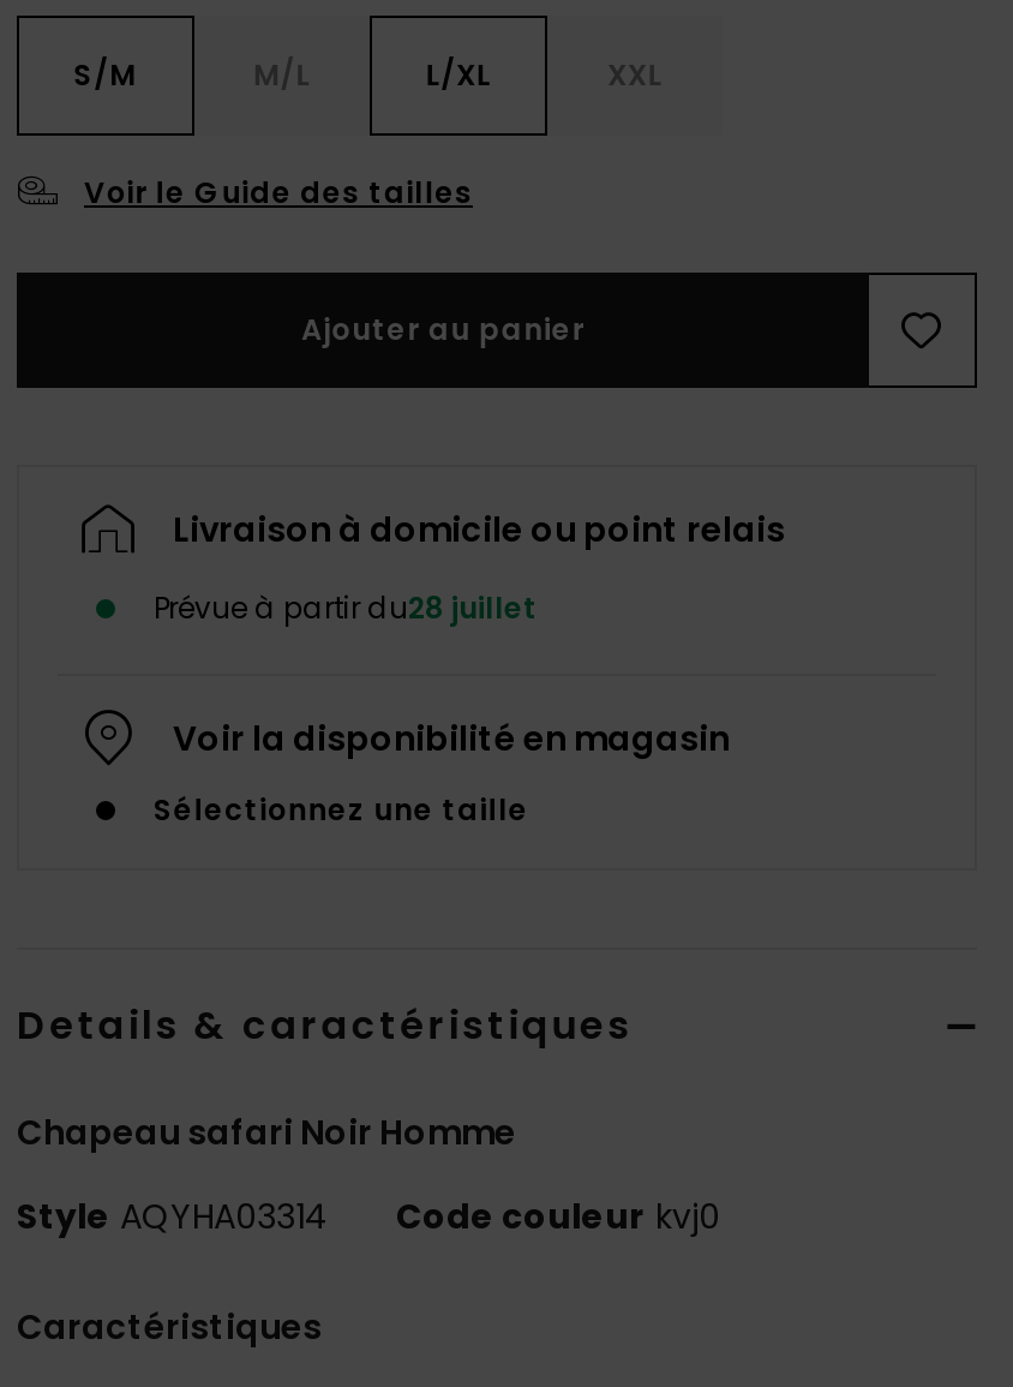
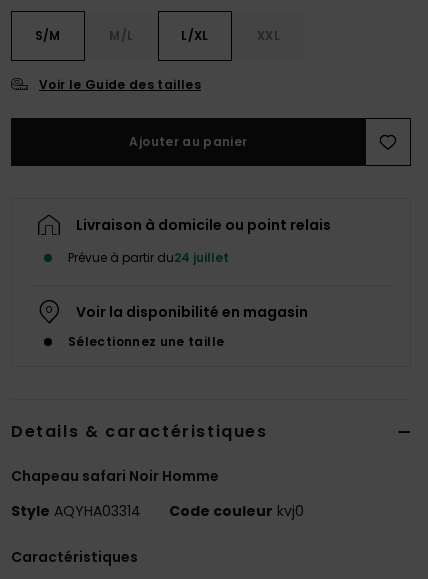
- Prévue à partir du28 juillet
+ Prévue à partir du24 juillet
